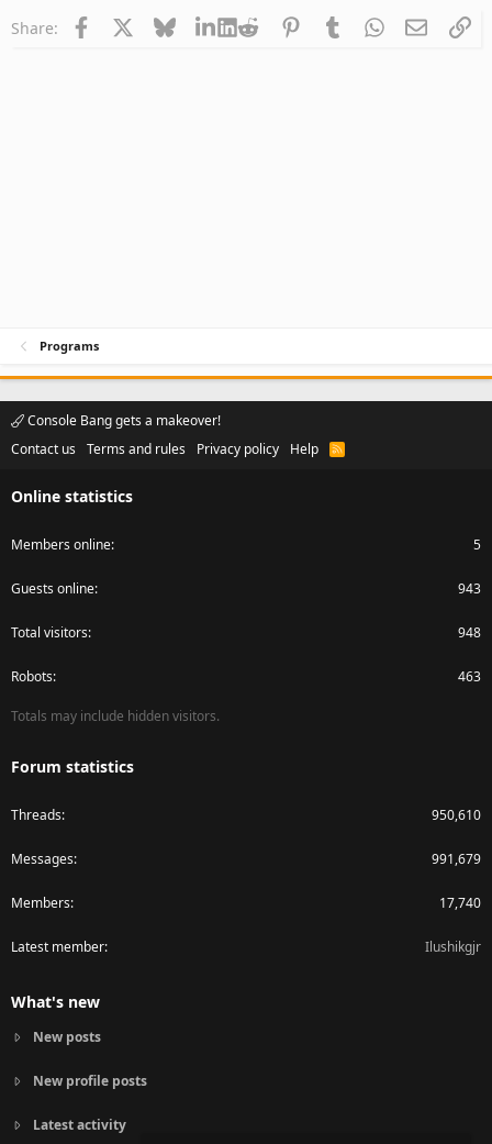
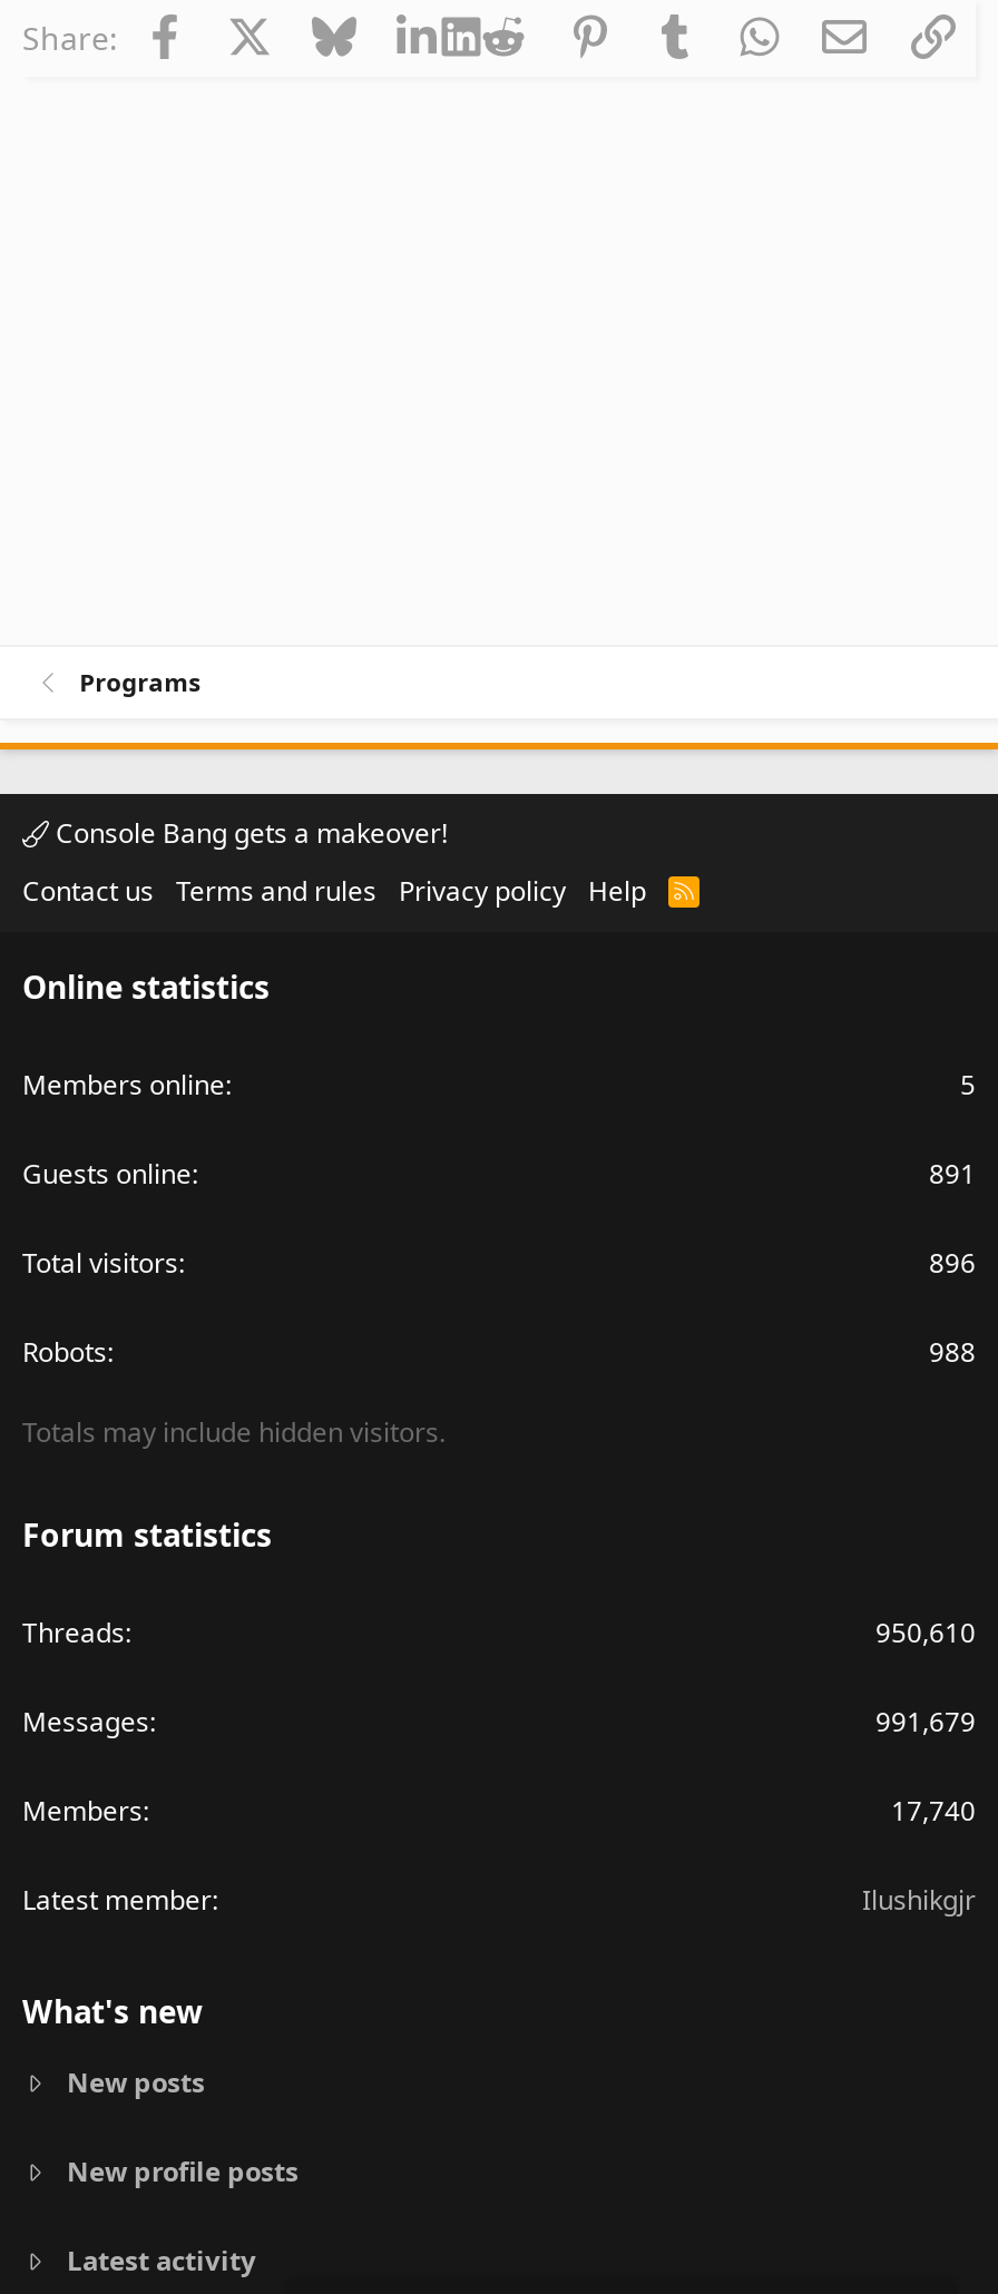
- 943
+ 891

- 948
+ 896

- 463
+ 988
